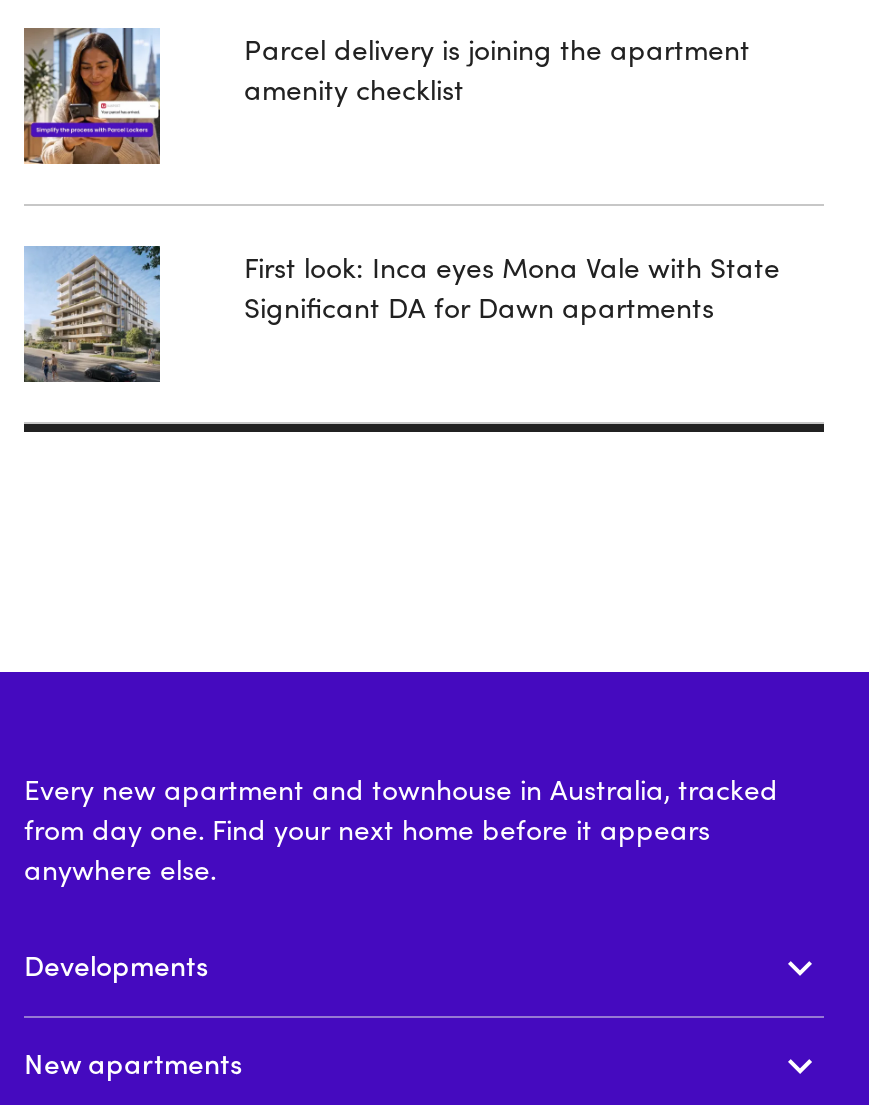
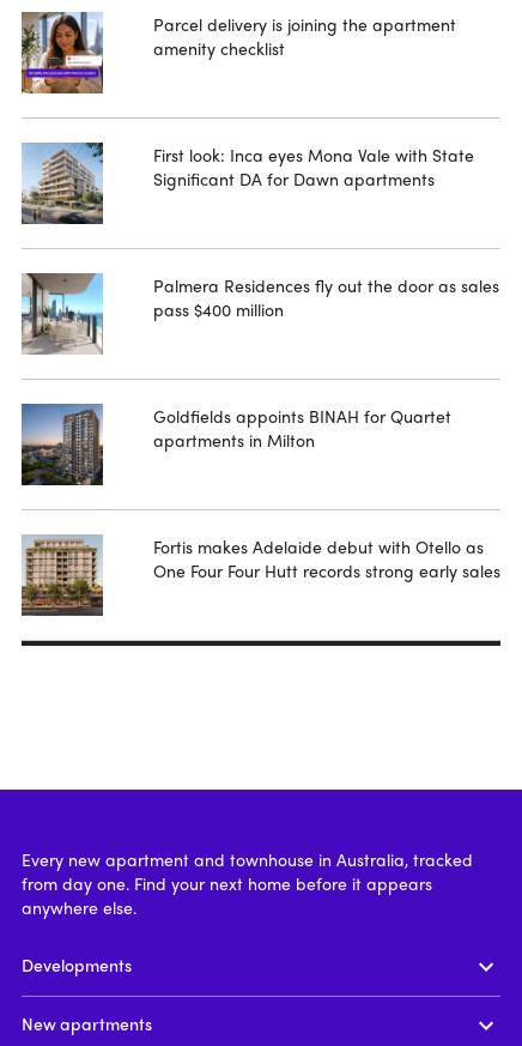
+ [image]

+ [image]

+ [image]

+ Palmera Residences fly out the door as sales
+ pass $400 million

+ Goldfields appoints BINAH for Quartet
+ apartments in Milton

+ Fortis makes Adelaide debut with Otello as
+ One Four Four Hutt records strong early sales
